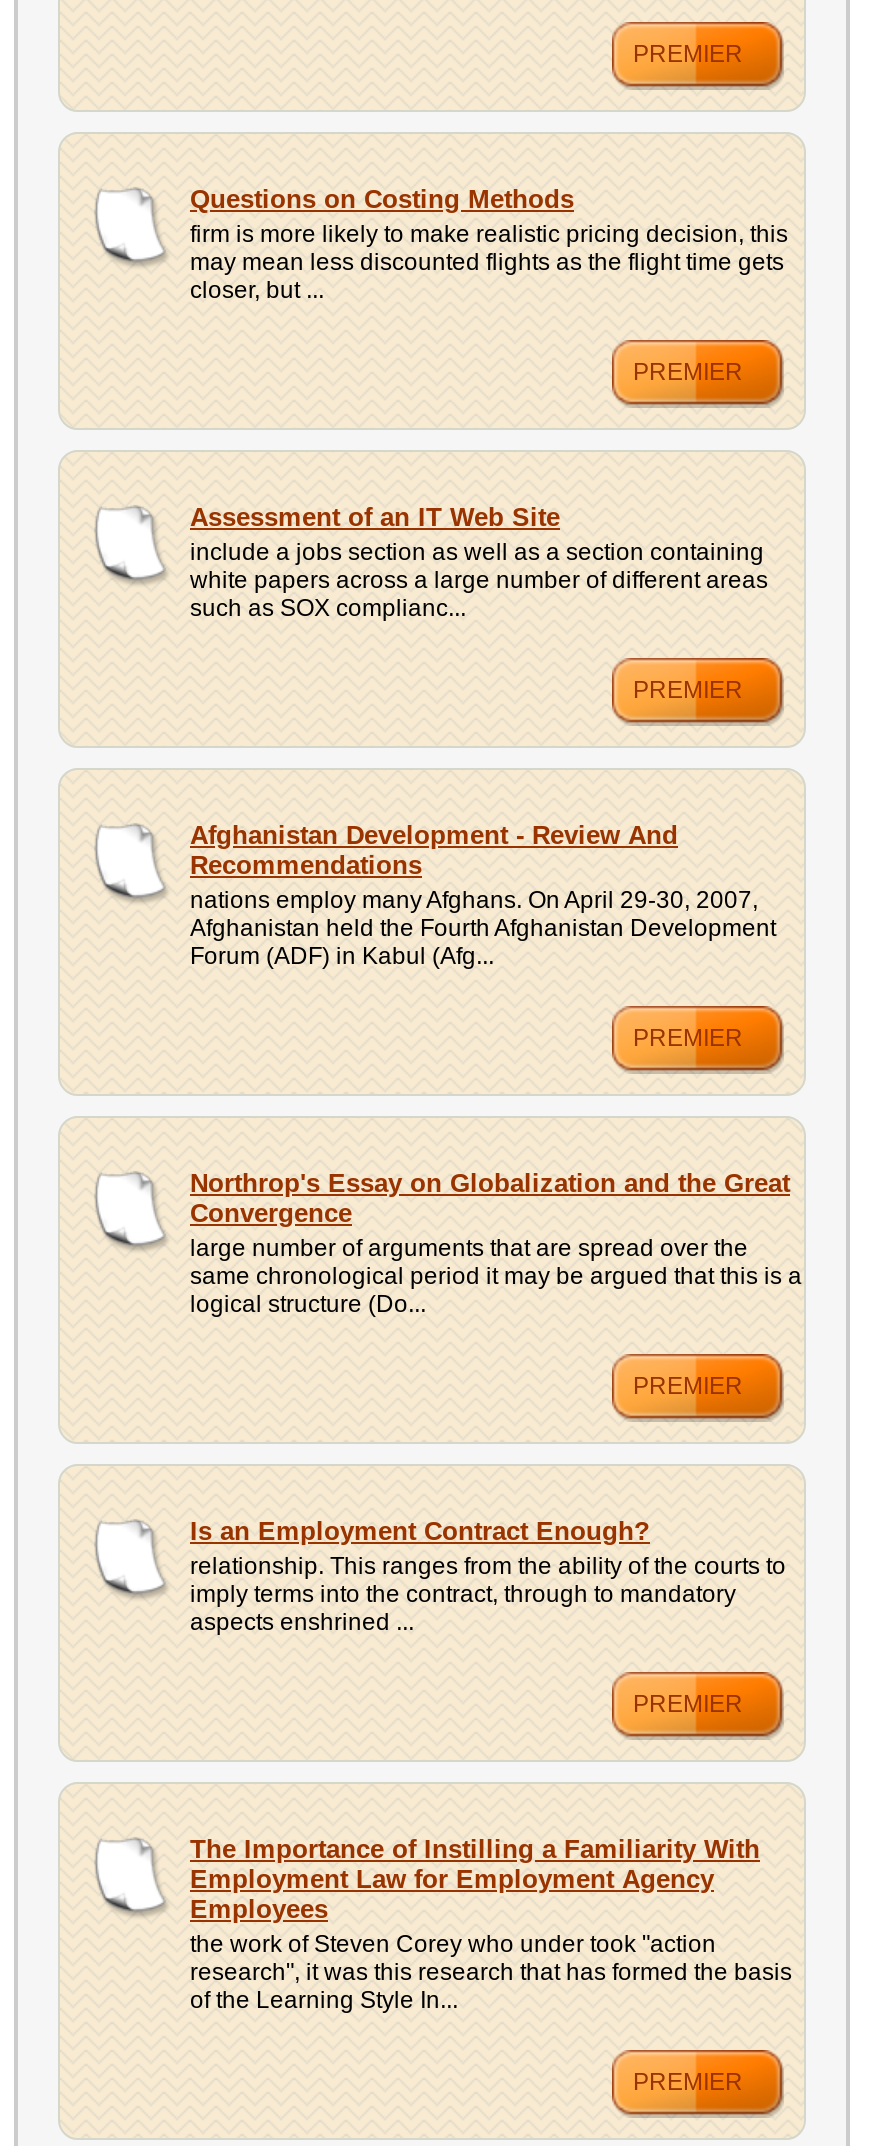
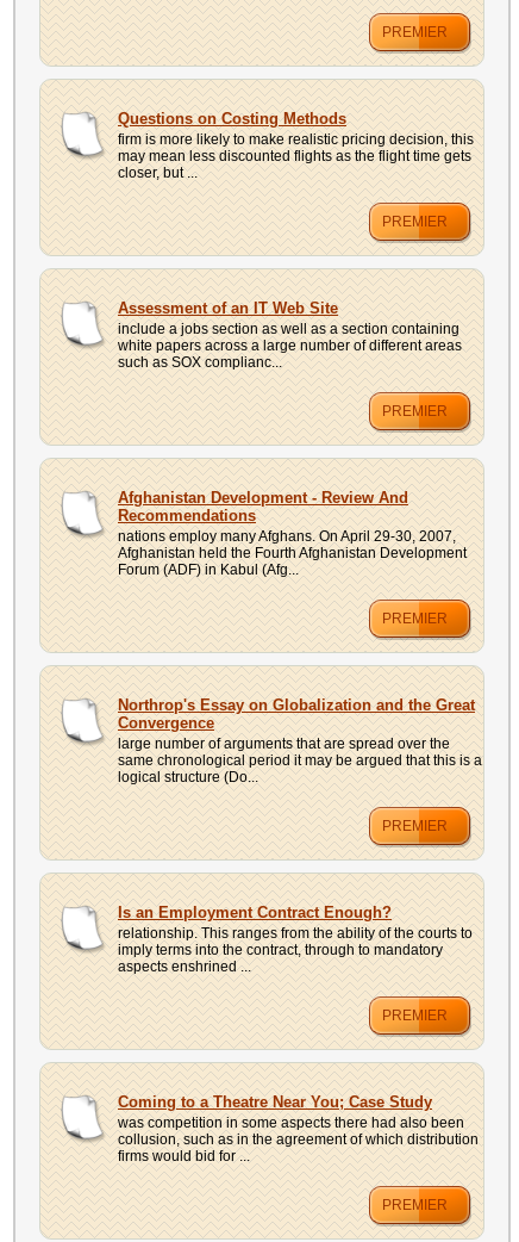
- The Importance of Instilling a Familiarity With
- Employment Law for Employment Agency
- Employees
- the work of Steven Corey who under took "action
- research", it was this research that has formed the basis
- of the Learning Style In...
+ Coming to a Theatre Near You; Case Study
+ was competition in some aspects there had also been
+ collusion, such as in the agreement of which distribution
+ firms would bid for ...
